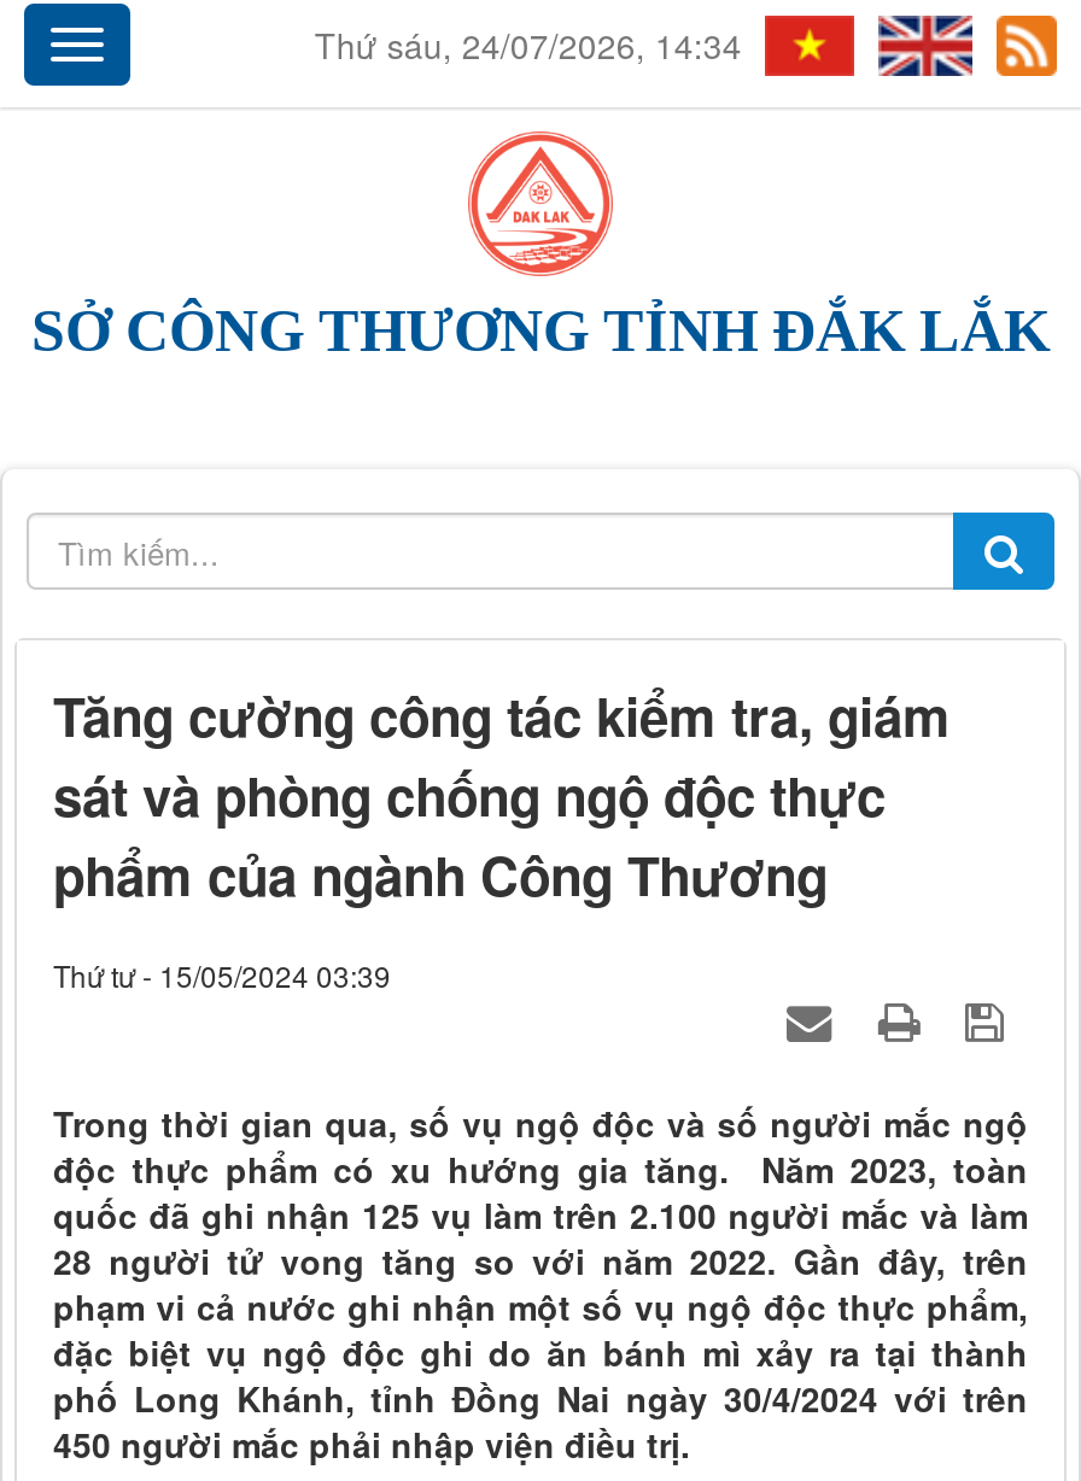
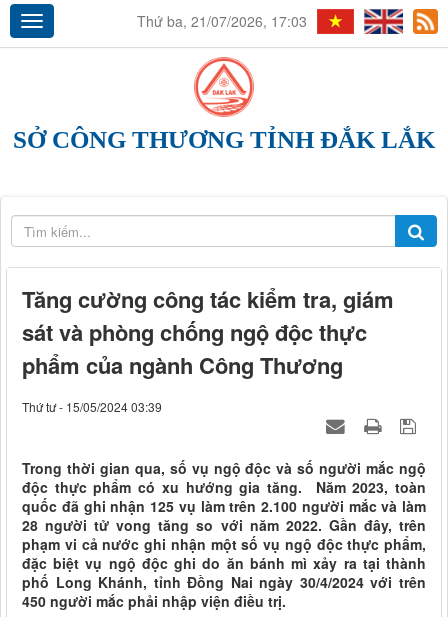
- Thứ sáu, 24/07/2026, 14:34
+ Thứ ba, 21/07/2026, 17:03
